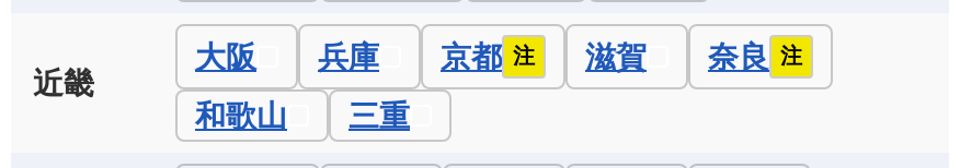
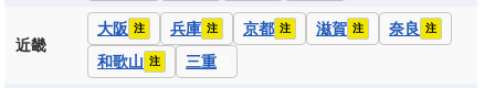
- 大阪
- 兵庫
+ 大阪 注
+ 兵庫 注

- 滋賀
+ 滋賀 注

- 和歌山
+ 和歌山 注
